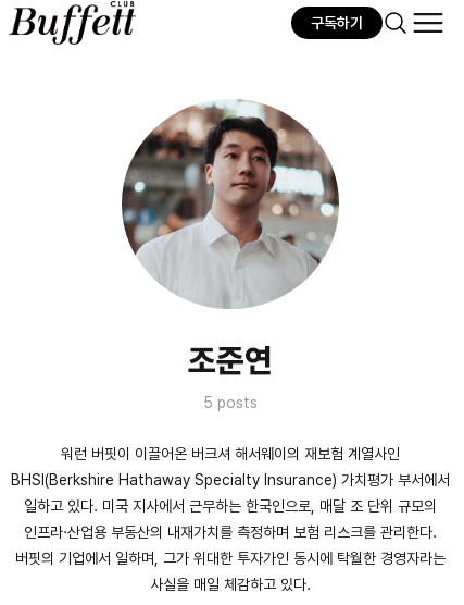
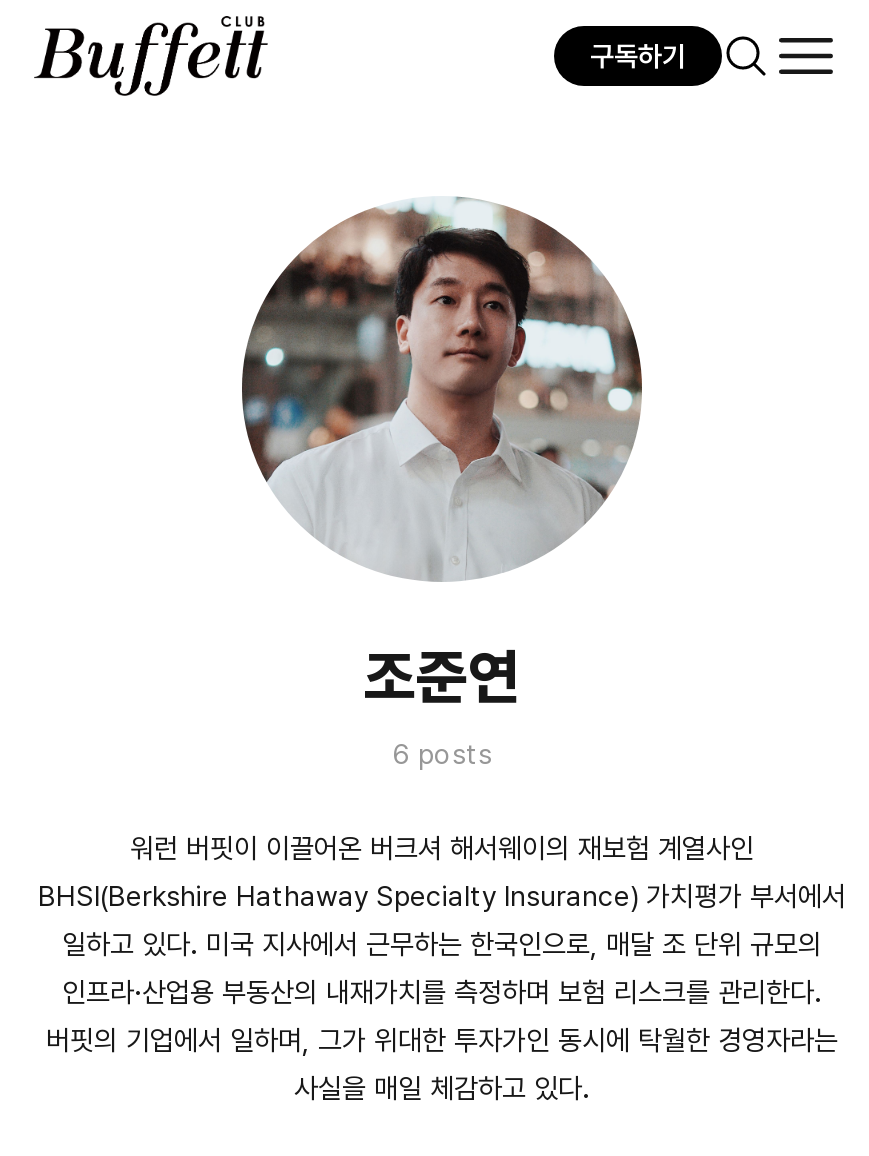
- 5 posts
+ 6 posts
